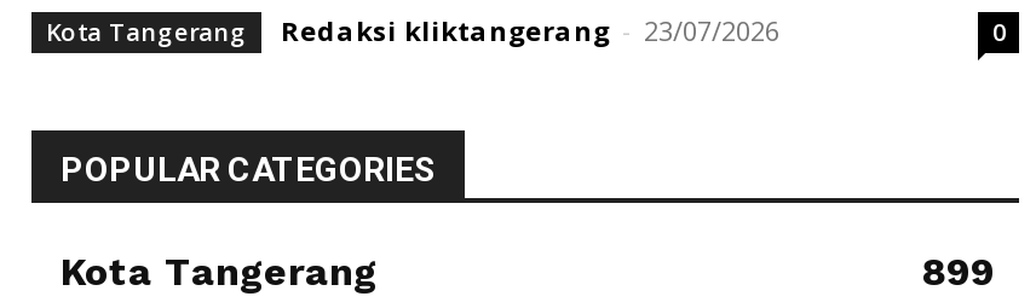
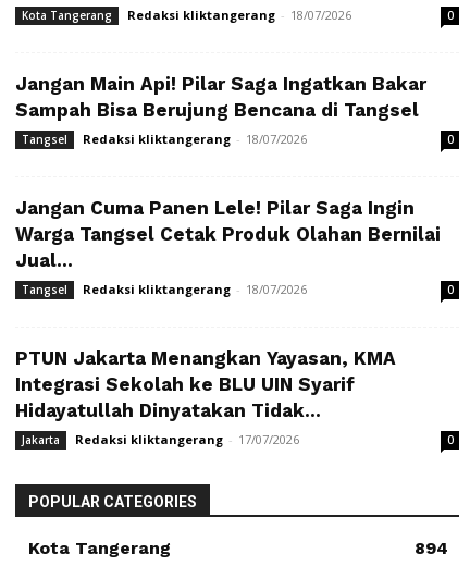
- Redaksi kliktangerang - 23/07/2026
+ Redaksi kliktangerang - 18/07/2026
+ 0
+ Jangan Main Api! Pilar Saga Ingatkan Bakar
+ Sampah Bisa Berujung Bencana di Tangsel
+ Tangsel
+ Redaksi kliktangerang - 18/07/2026
+ 0
+ Jangan Cuma Panen Lele! Pilar Saga Ingin
+ Warga Tangsel Cetak Produk Olahan Bernilai
+ Jual...
+ Tangsel
+ Redaksi kliktangerang - 18/07/2026
+ 0
+ PTUN Jakarta Menangkan Yayasan, KMA
+ Integrasi Sekolah ke BLU UIN Syarif
+ Hidayatullah Dinyatakan Tidak...
+ Jakarta
+ Redaksi kliktangerang - 17/07/2026

- 899
+ 894
